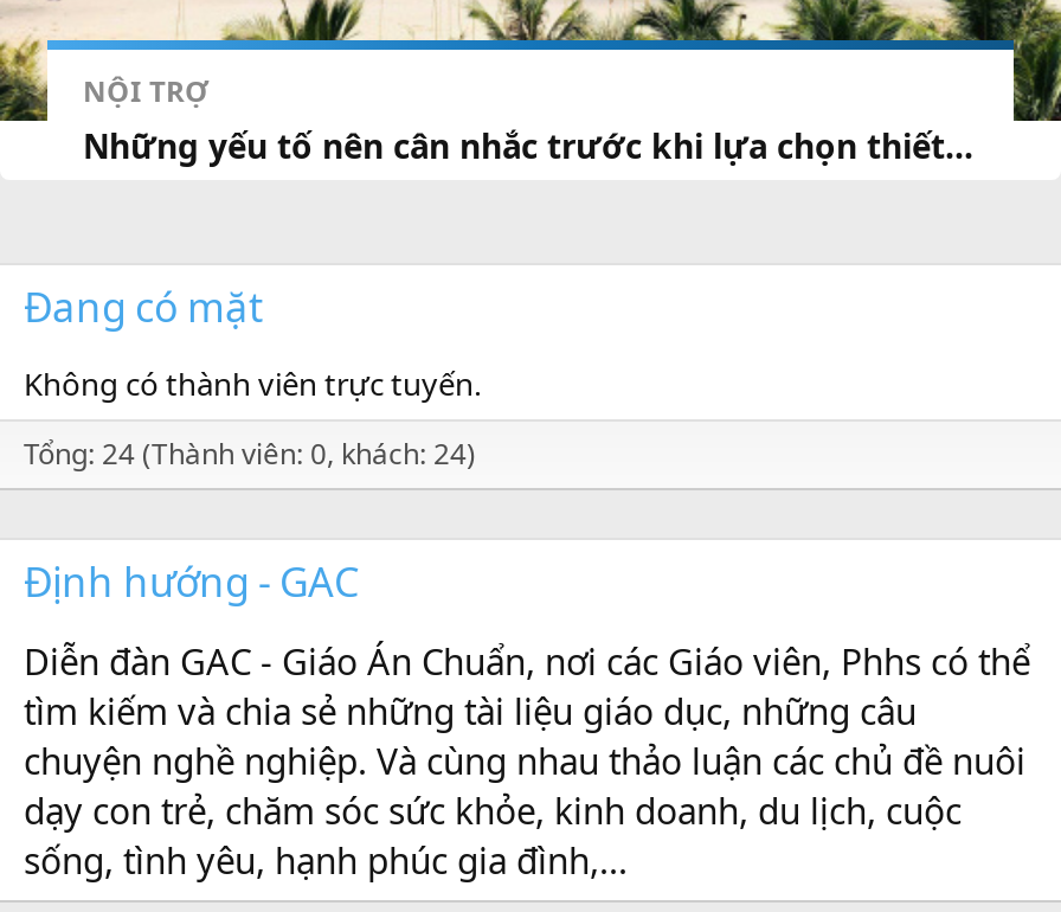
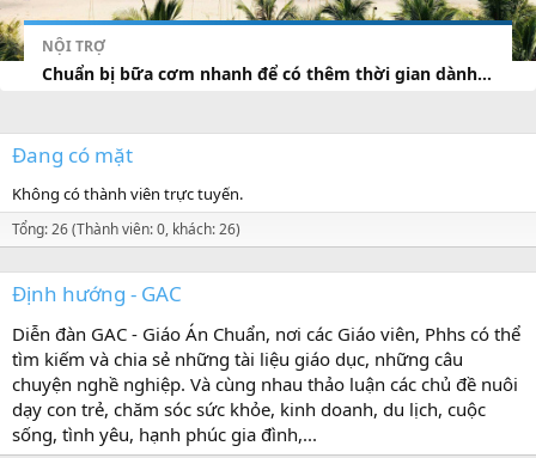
- Những yếu tố nên cân nhắc trước khi lựa chọn thiết...
+ Chuẩn bị bữa cơm nhanh để có thêm thời gian dành...

- Tổng: 24 (Thành viên: 0, khách: 24)
+ Tổng: 26 (Thành viên: 0, khách: 26)
